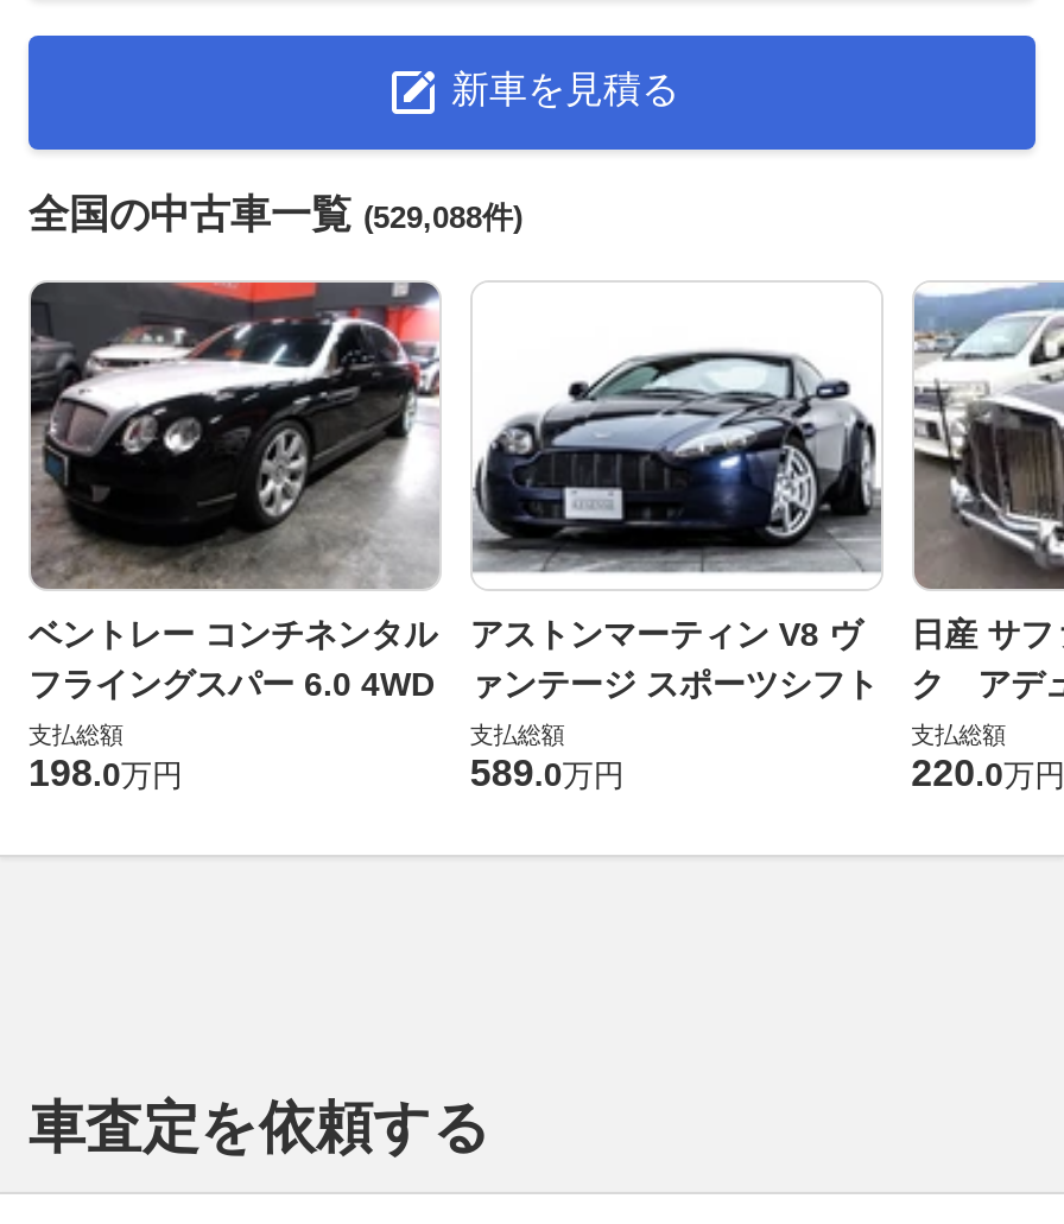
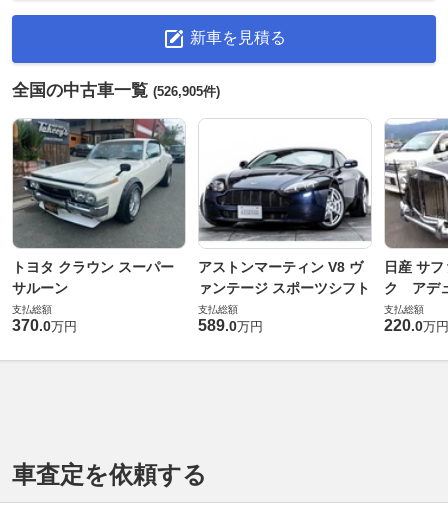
- 全国の中古車一覧(529,088件)
+ 全国の中古車一覧(526,905件)

- [image]
- ベントレー コンチネンタル
- フライングスパー 6.0 4WD
+ [image]
+ トヨタ クラウン スーパー
+ サルーン

- 198.0万円
+ 370.0万円
